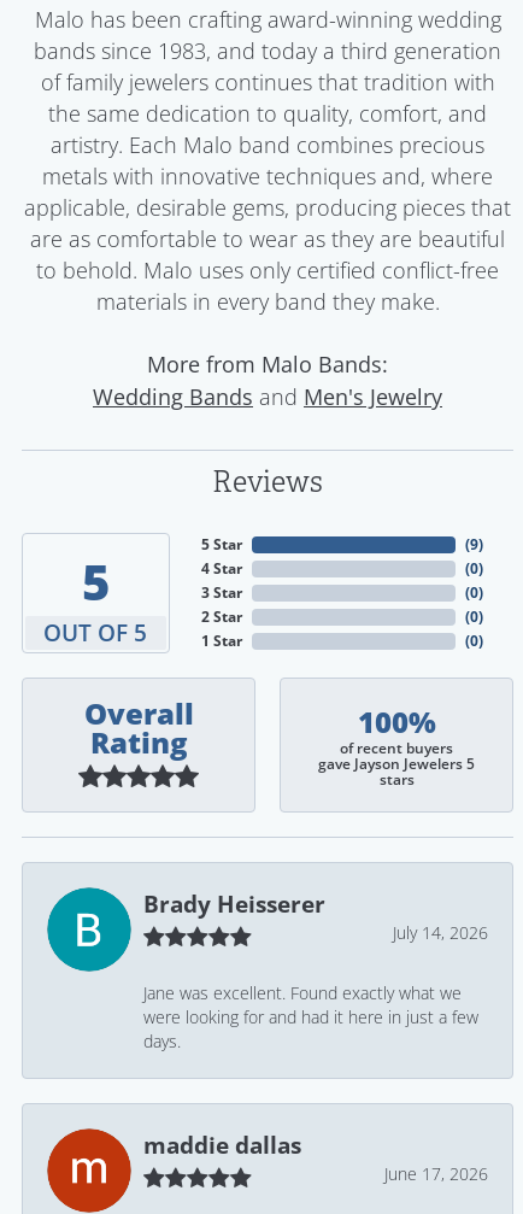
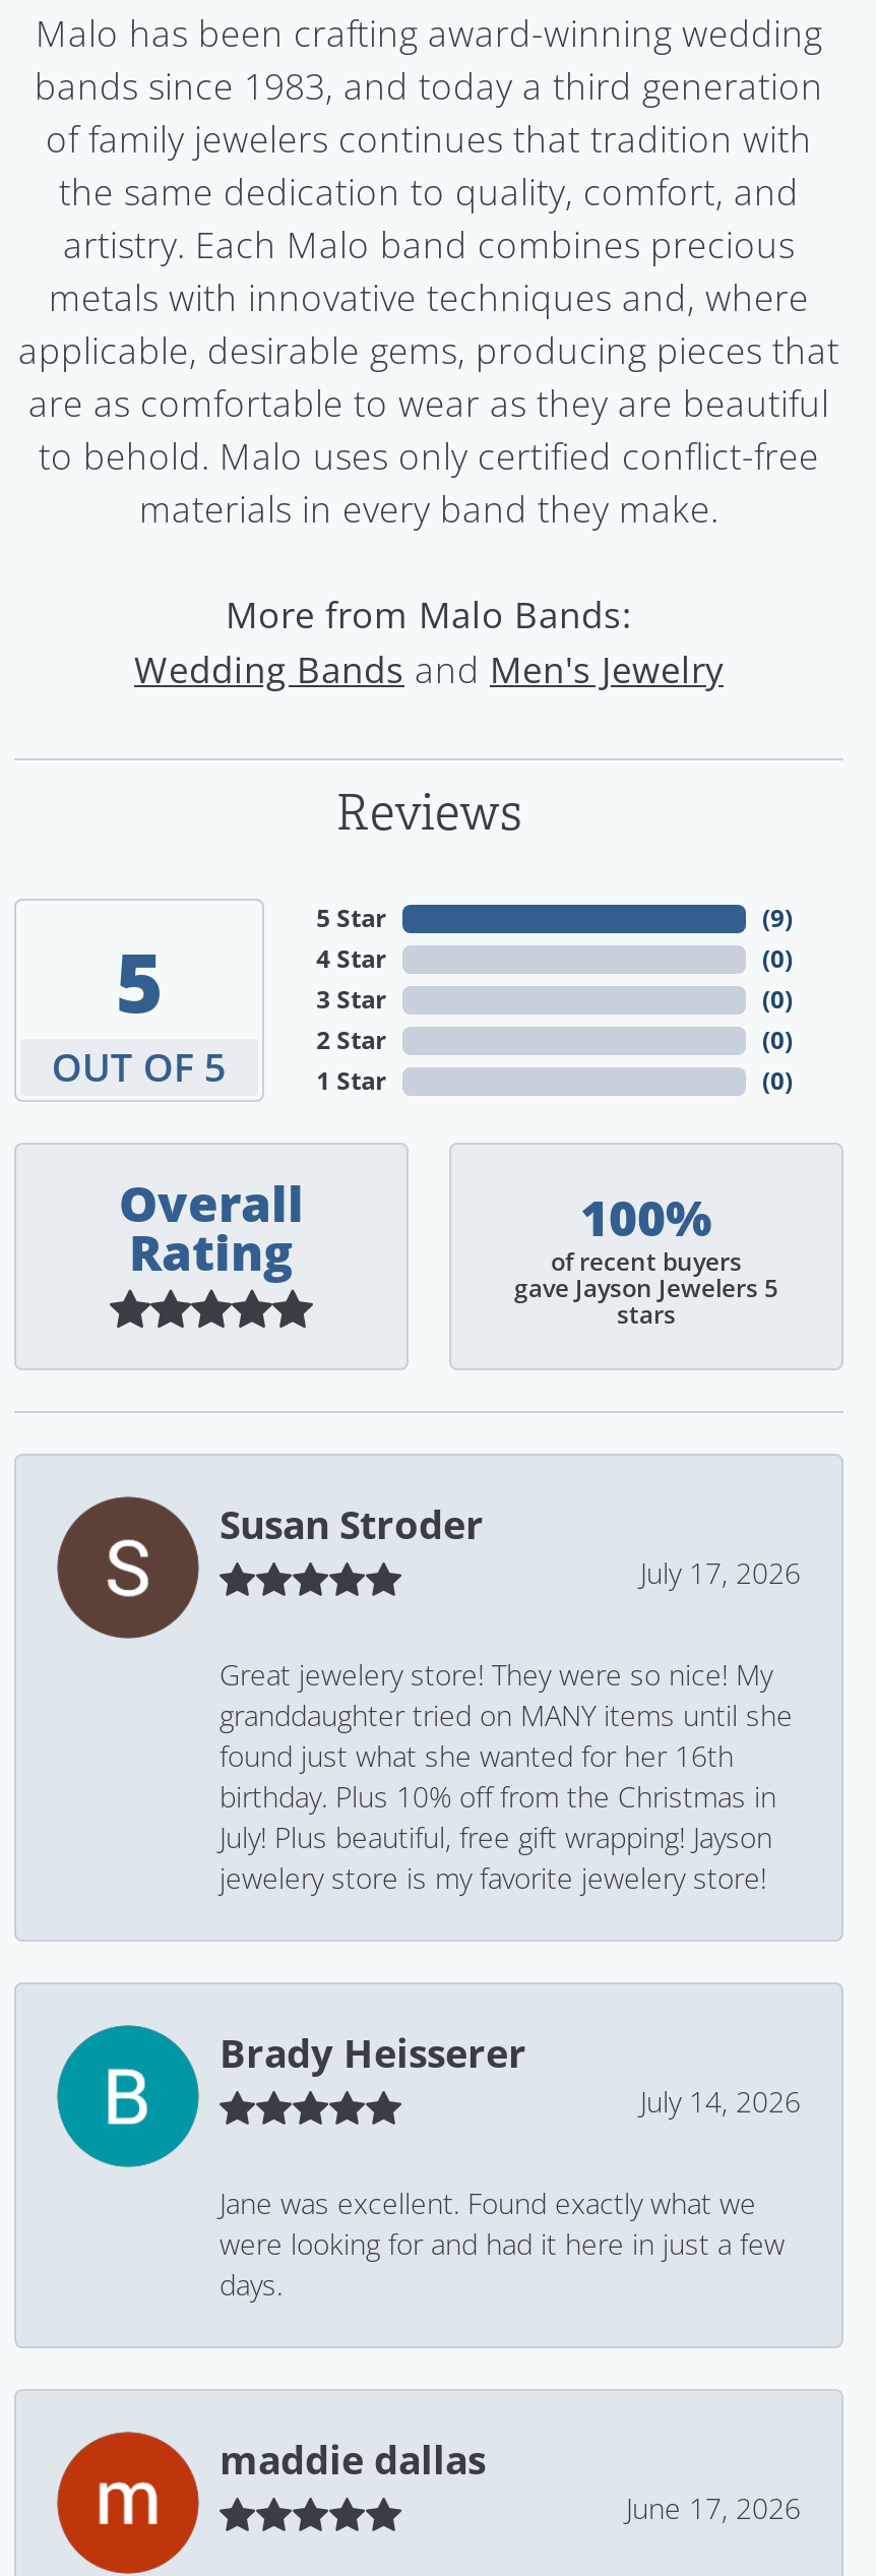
+ [image]
+ Susan Stroder
+ July 17, 2026
+ Great jewelery store! They were so nice! My
+ granddaughter tried on MANY items until she
+ found just what she wanted for her 16th
+ birthday. Plus 10% off from the Christmas in
+ July! Plus beautiful, free gift wrapping! Jayson
+ jewelery store is my favorite jewelery store!
